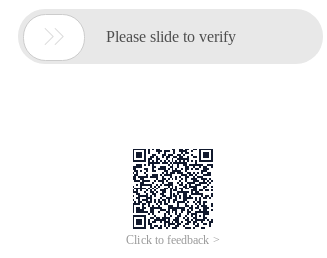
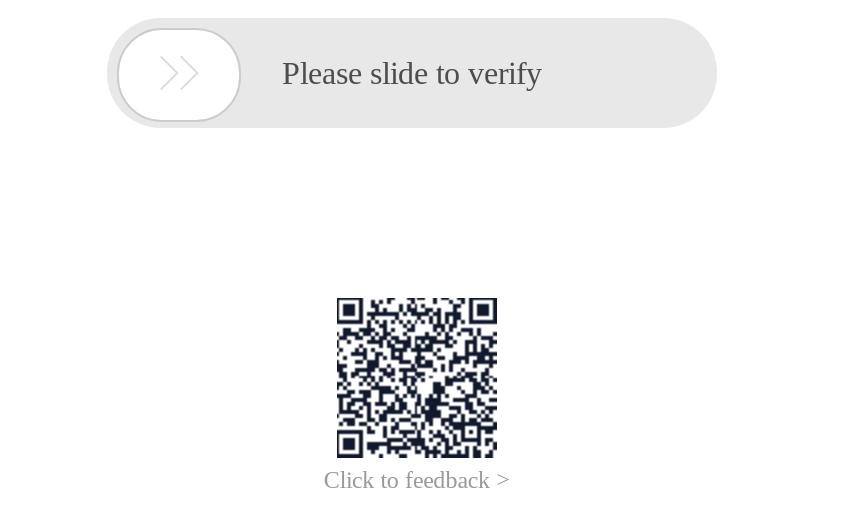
- [image]
+ [image]
